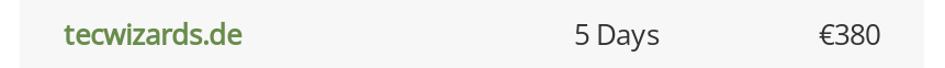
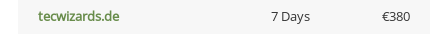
- 5 Days
+ 7 Days
